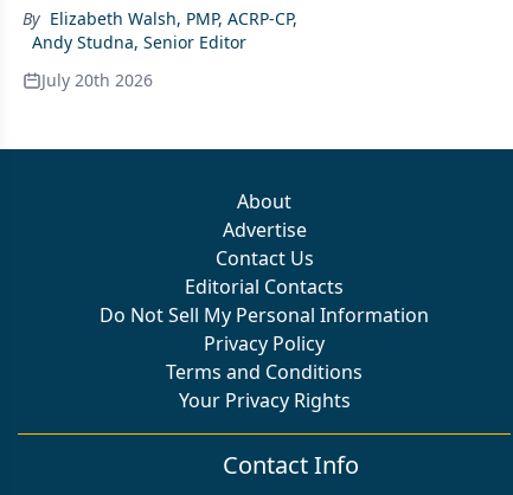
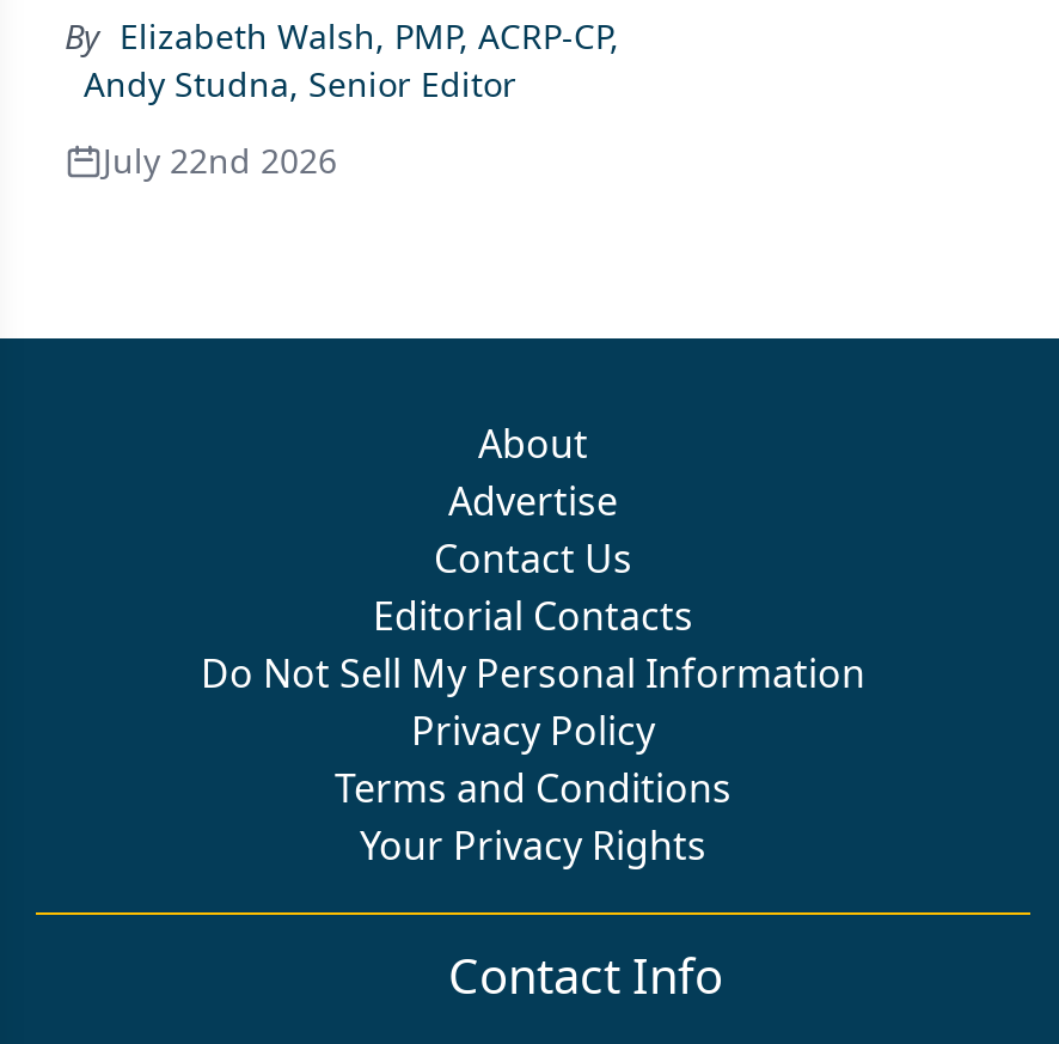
- July 20th 2026
+ July 22nd 2026
